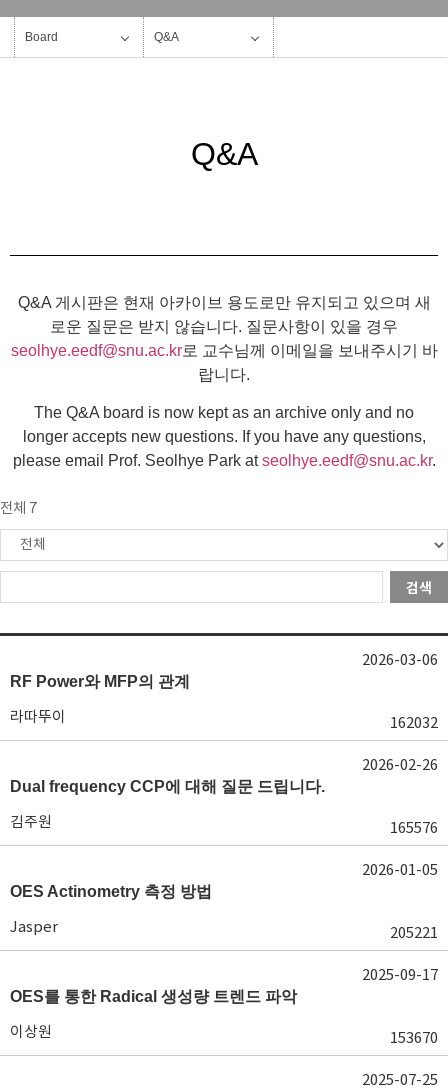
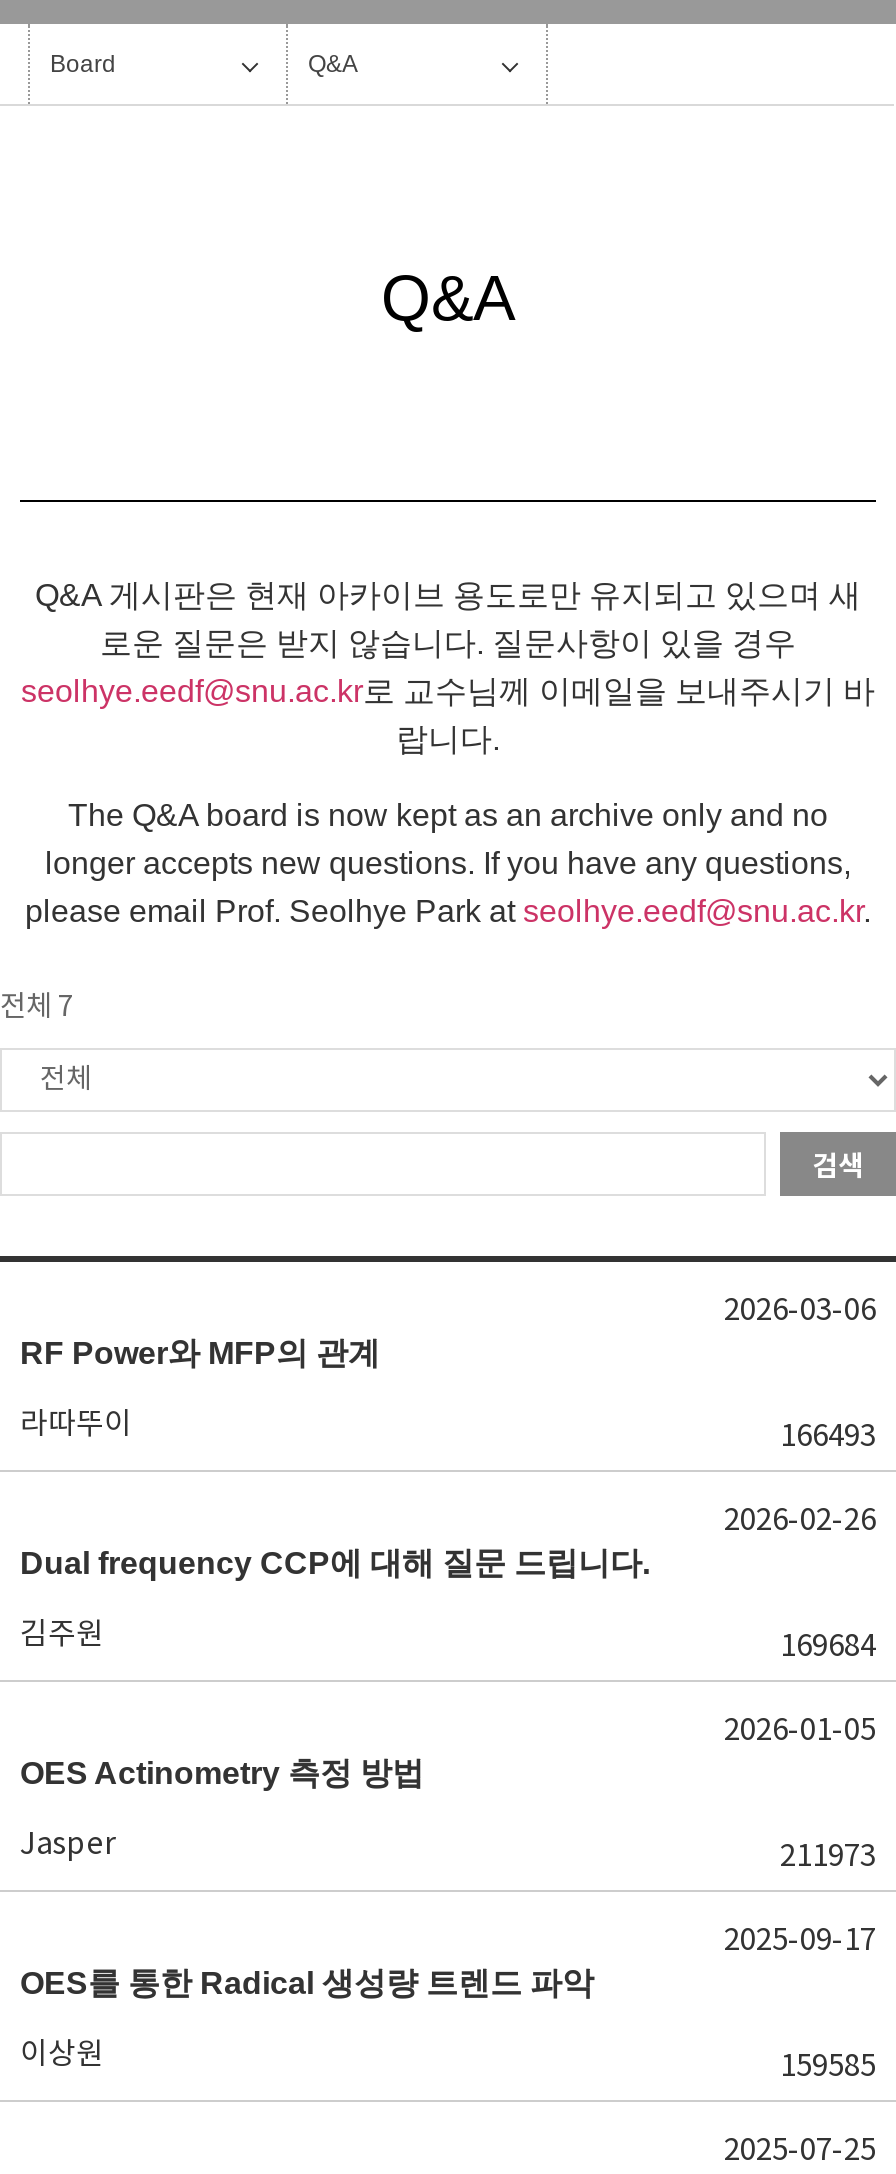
- 162032
+ 166493

- 165576
+ 169684

- 205221
+ 211973

- 153670
+ 159585
